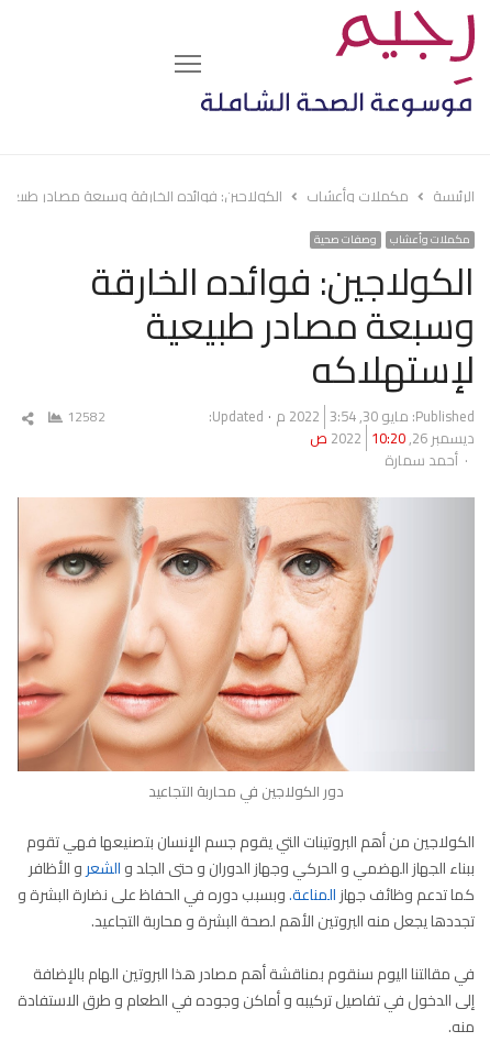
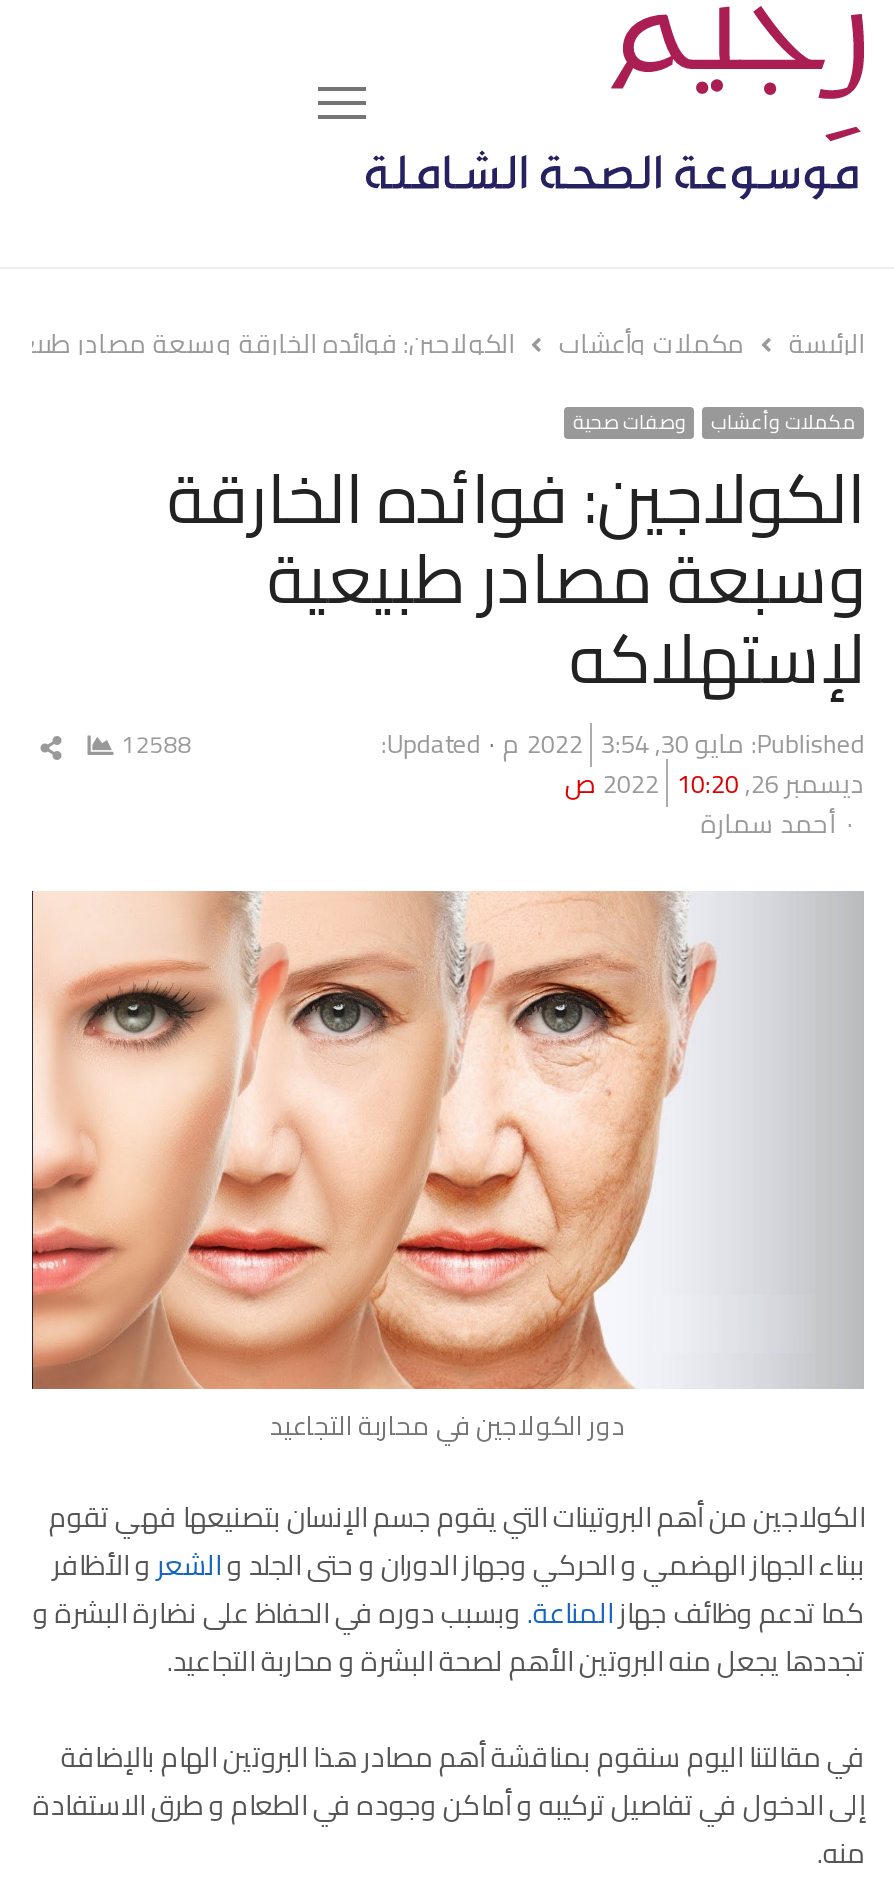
- 12582
+ 12588
